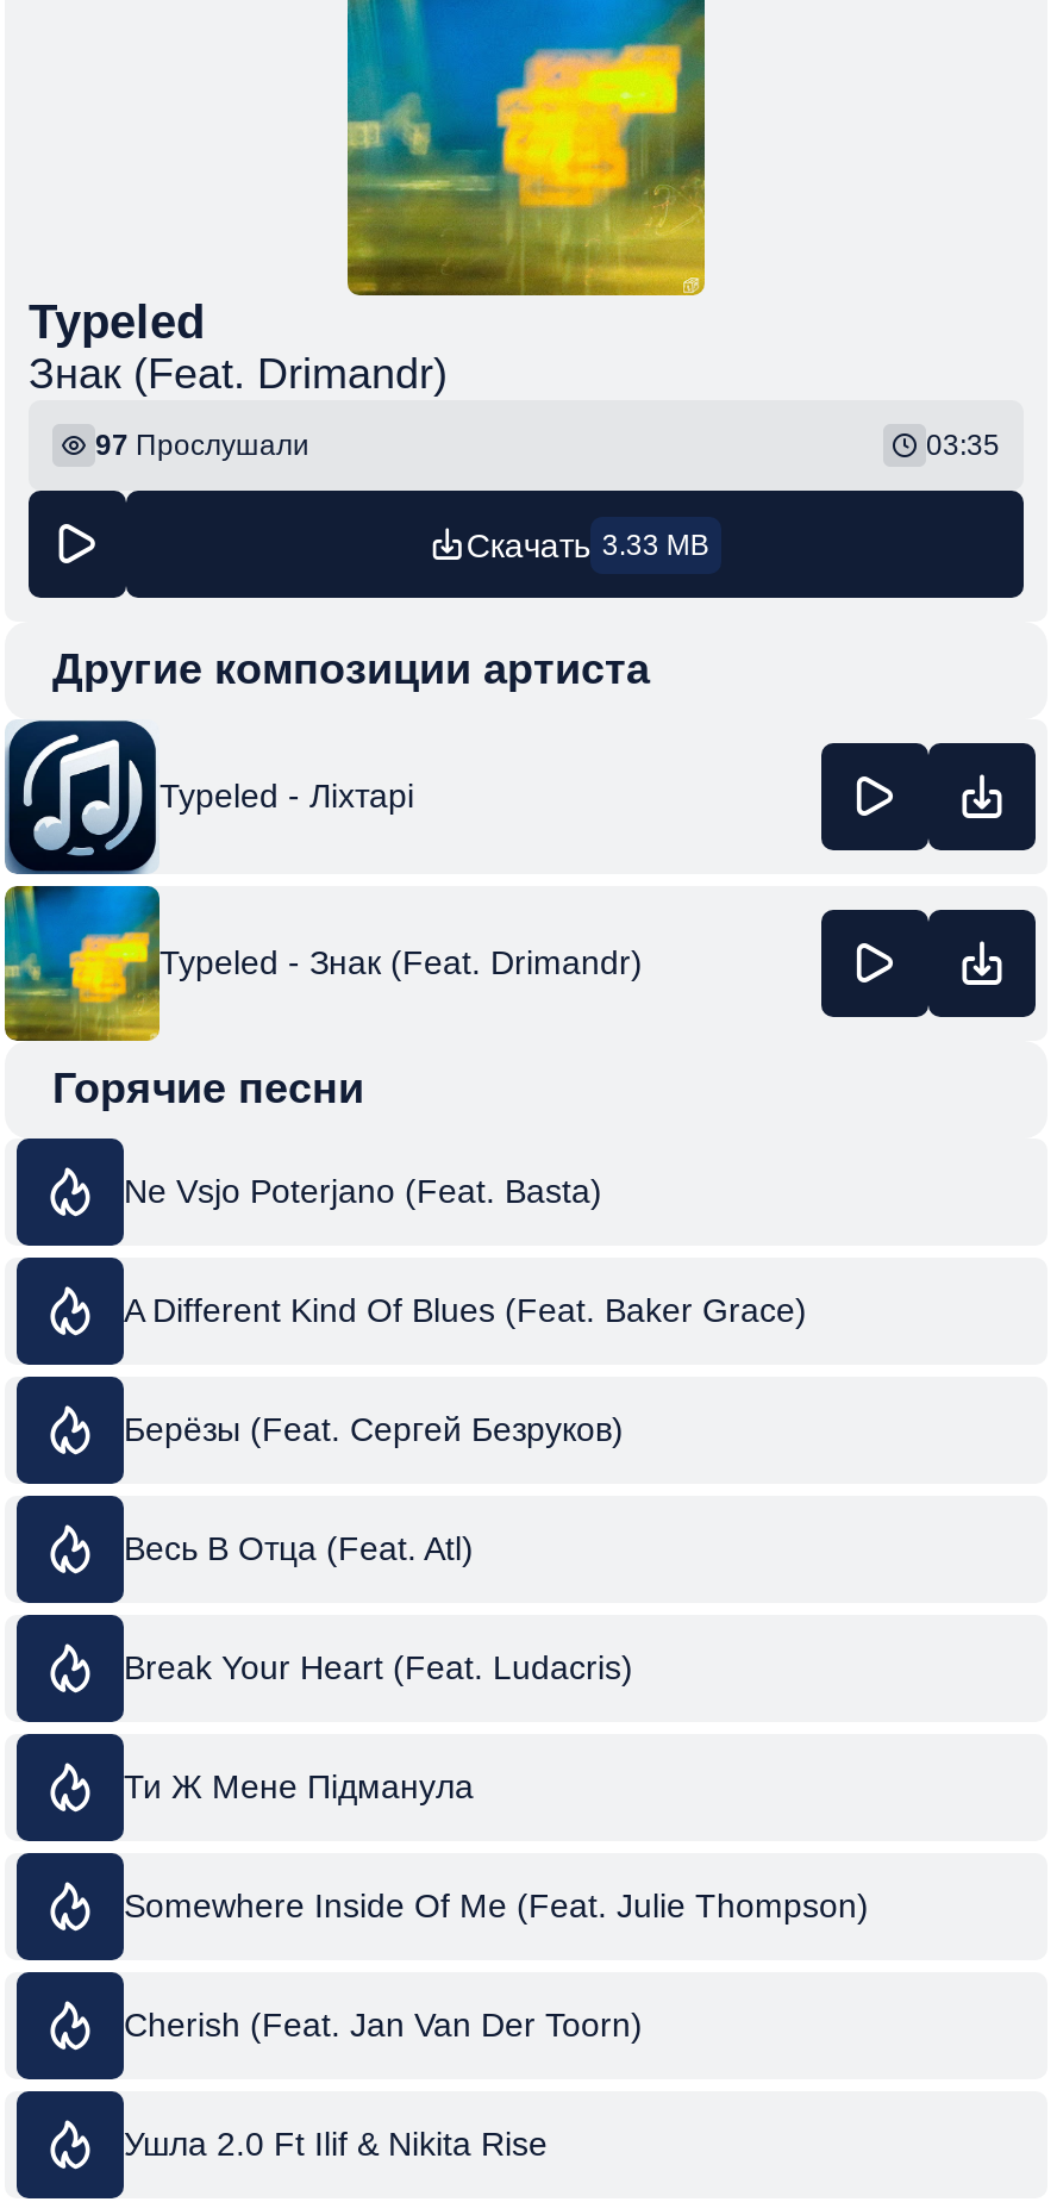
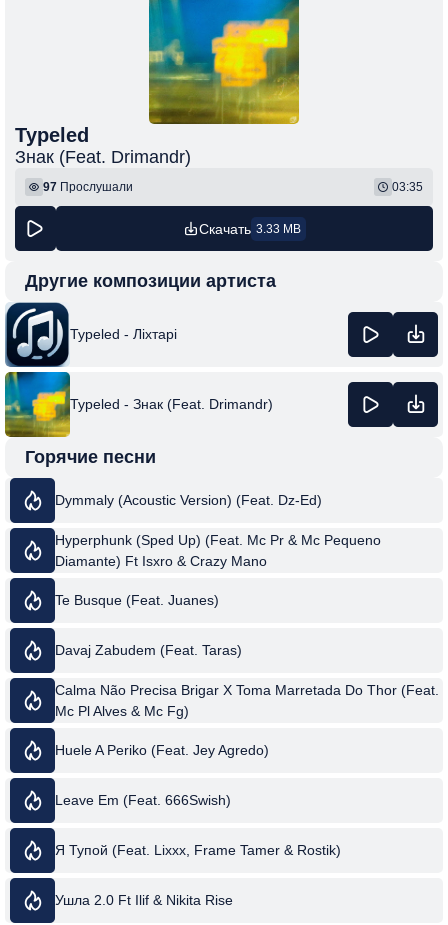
- Ne Vsjo Poterjano (Feat. Basta)
+ Dymmaly (Acoustic Version) (Feat. Dz-Ed)

- A Different Kind Of Blues (Feat. Baker Grace)
+ Hyperphunk (Sped Up) (Feat. Mc Pr & Mc Pequeno
+ Diamante) Ft Isxro & Crazy Mano

- Берёзы (Feat. Сергей Безруков)
+ Te Busque (Feat. Juanes)

- Весь В Отца (Feat. Atl)
+ Davaj Zabudem (Feat. Taras)

- Break Your Heart (Feat. Ludacris)
+ Calma Não Precisa Brigar X Toma Marretada Do Thor (Feat.
+ Mc Pl Alves & Mc Fg)

- Ти Ж Мене Підманула
+ Huele A Periko (Feat. Jey Agredo)

- Somewhere Inside Of Me (Feat. Julie Thompson)
+ Leave Em (Feat. 666Swish)

- Cherish (Feat. Jan Van Der Toorn)
+ Я Тупой (Feat. Lixxx, Frame Tamer & Rostik)
